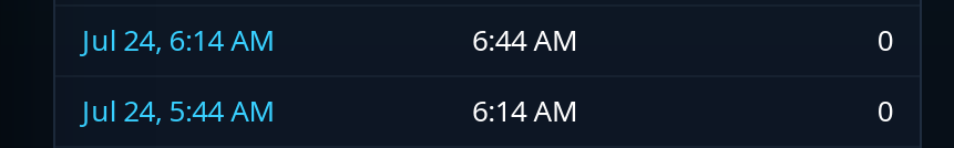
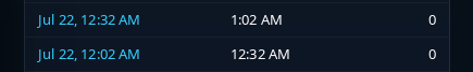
- Jul 24, 6:14 AM
+ Jul 22, 12:32 AM

- 6:44 AM
+ 1:02 AM

- Jul 24, 5:44 AM
+ Jul 22, 12:02 AM

- 6:14 AM
+ 12:32 AM
